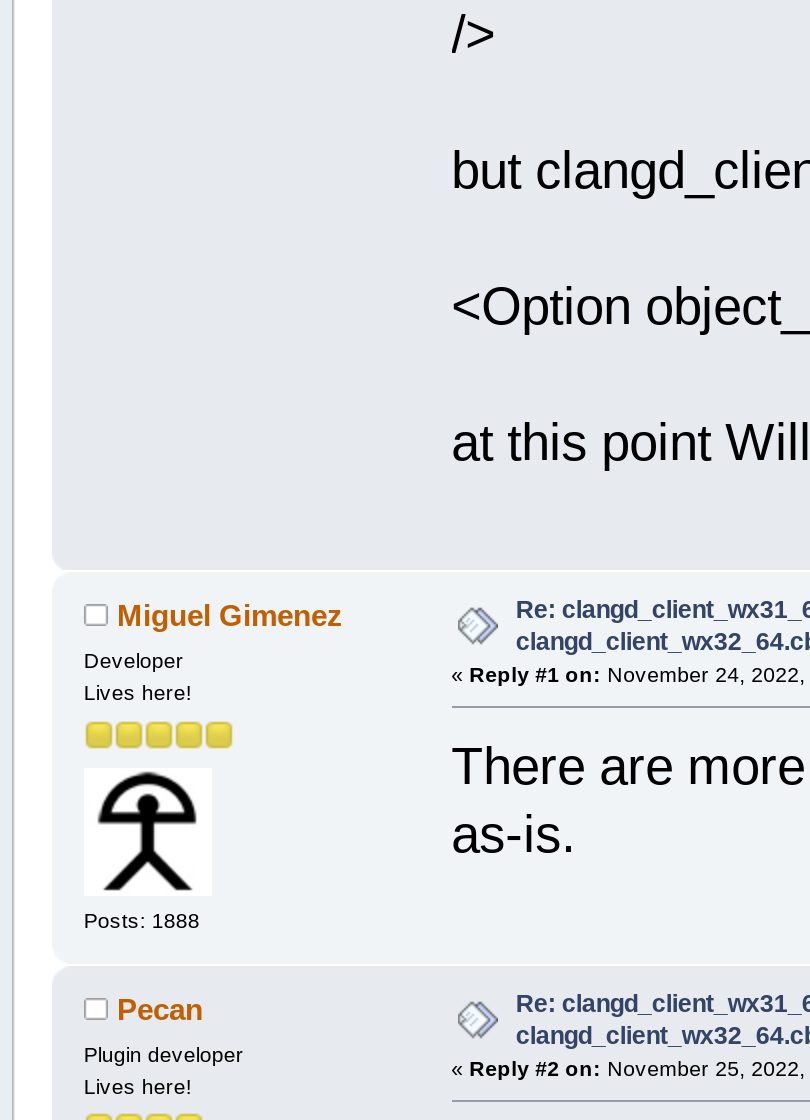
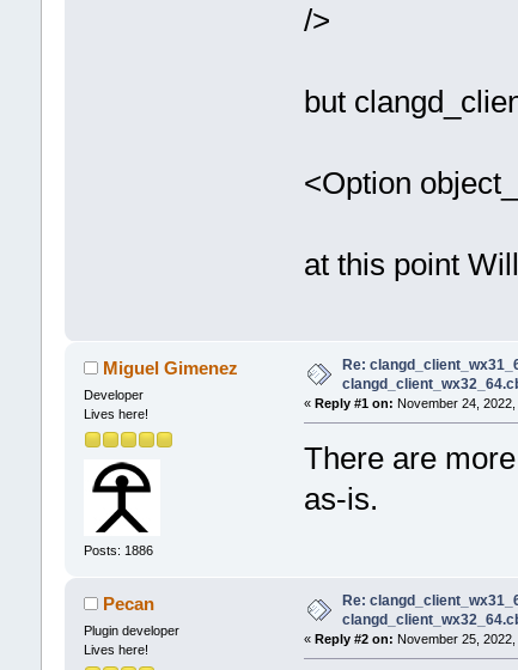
- Posts: 1888
+ Posts: 1886
